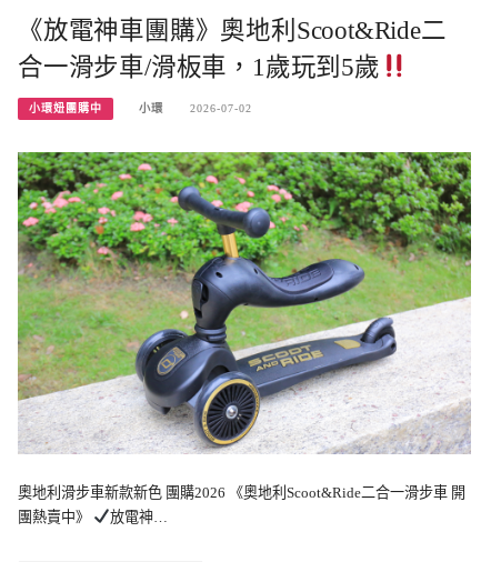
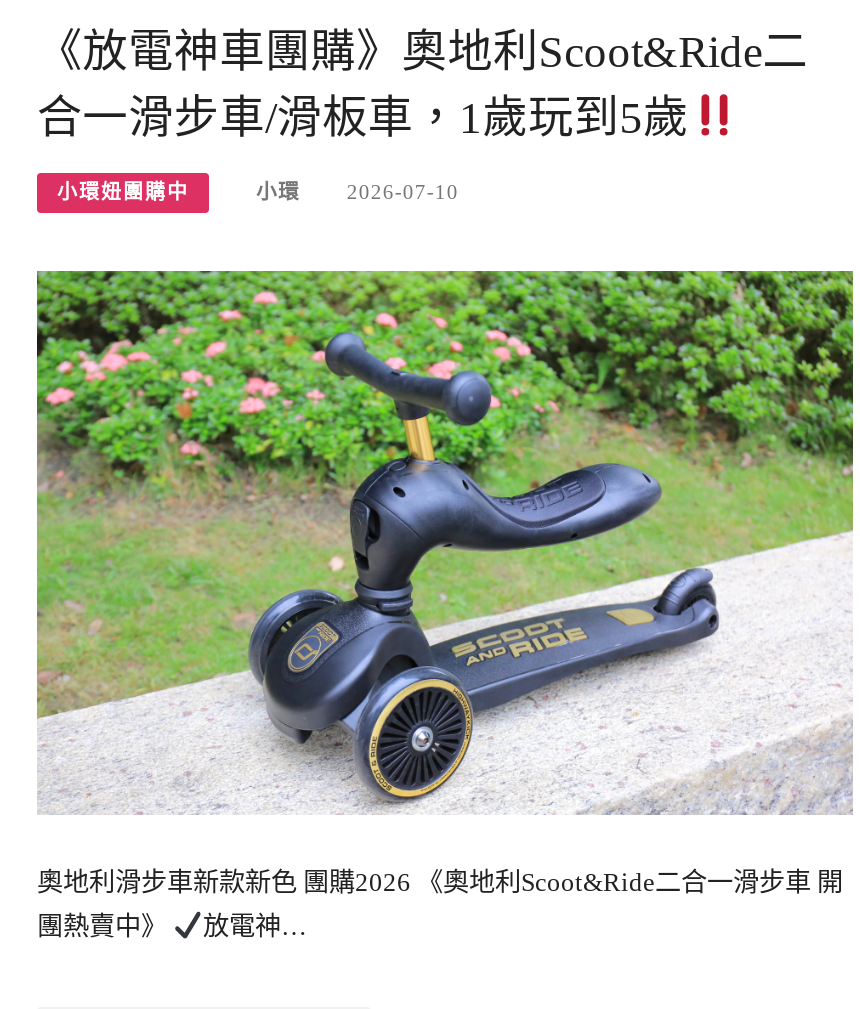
- 2026-07-02
+ 2026-07-10
